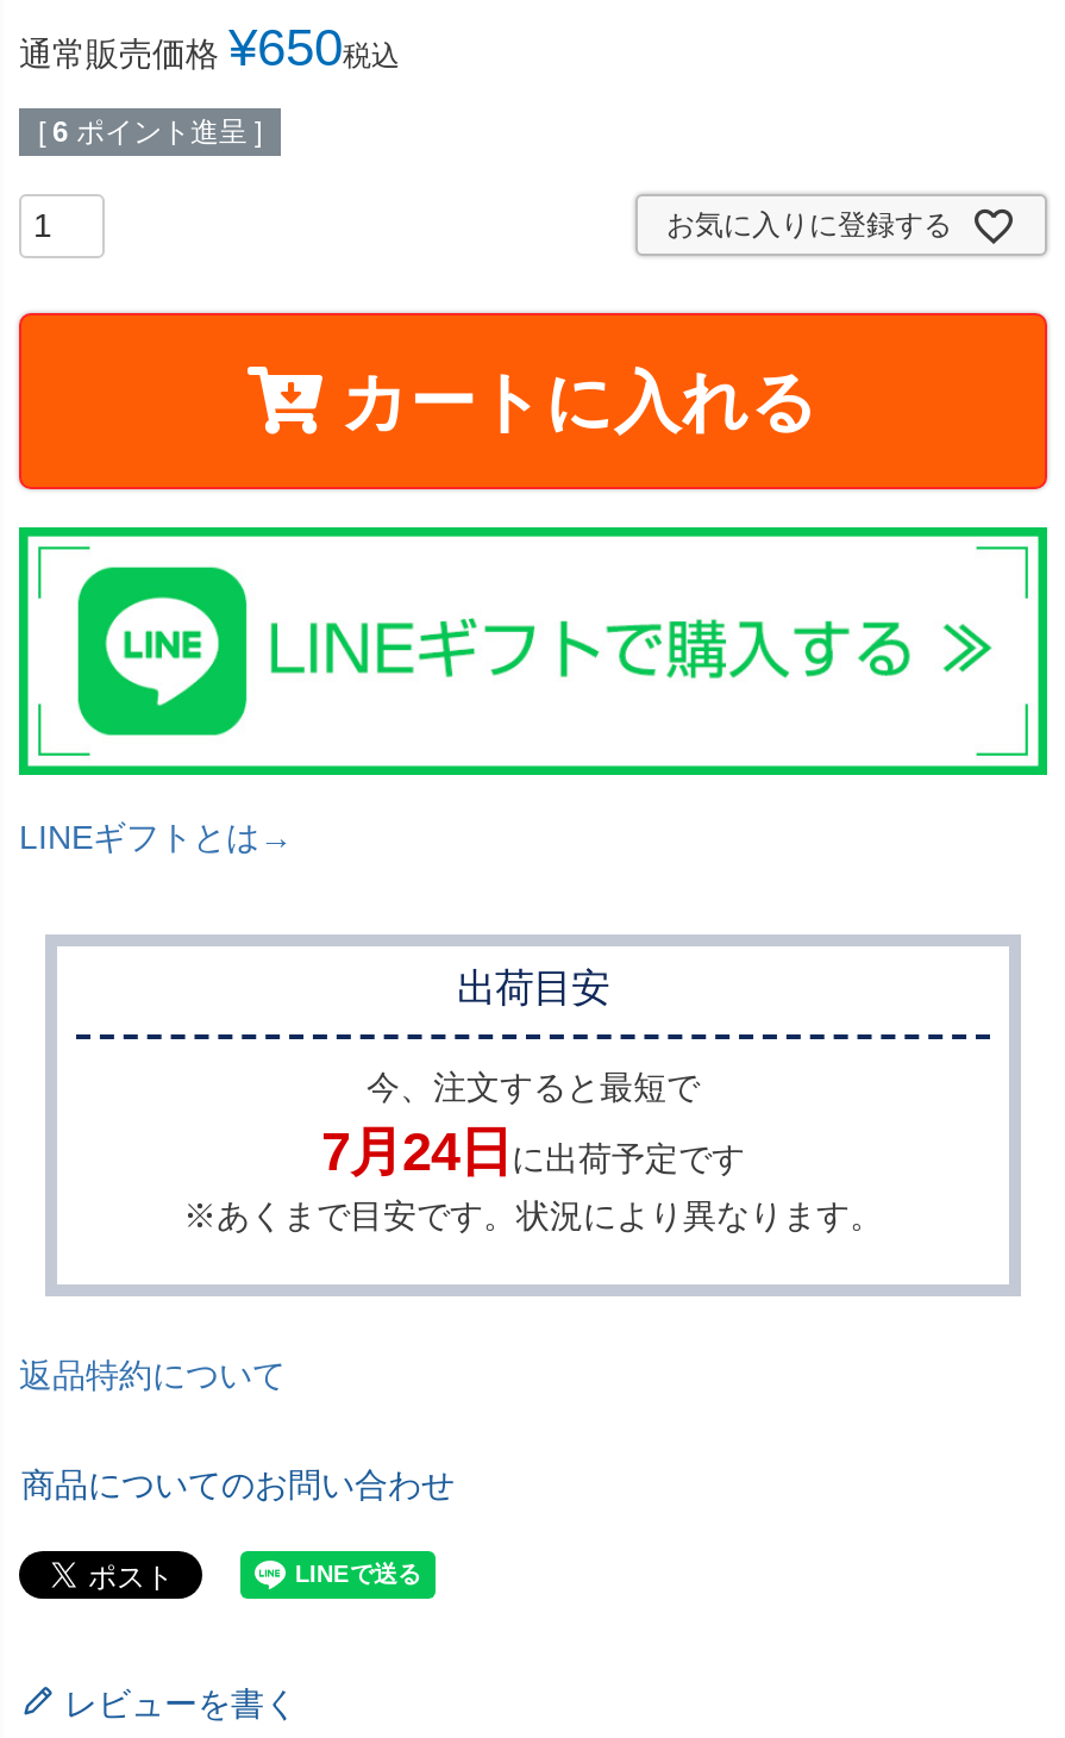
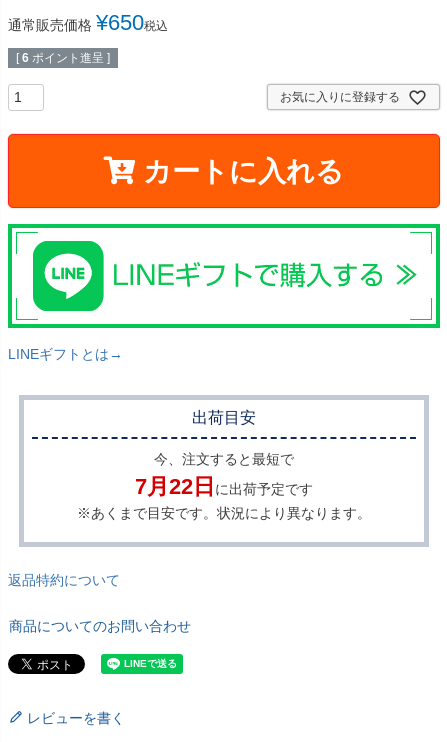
- 7月24日に出荷予定です
+ 7月22日に出荷予定です
